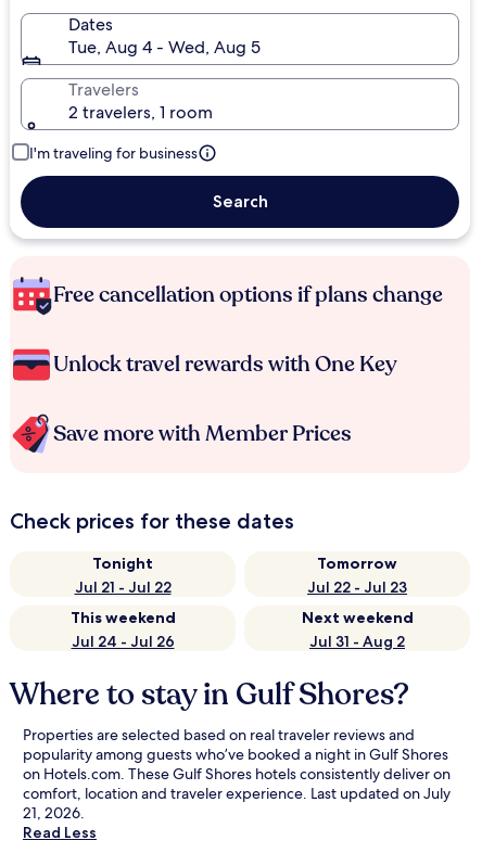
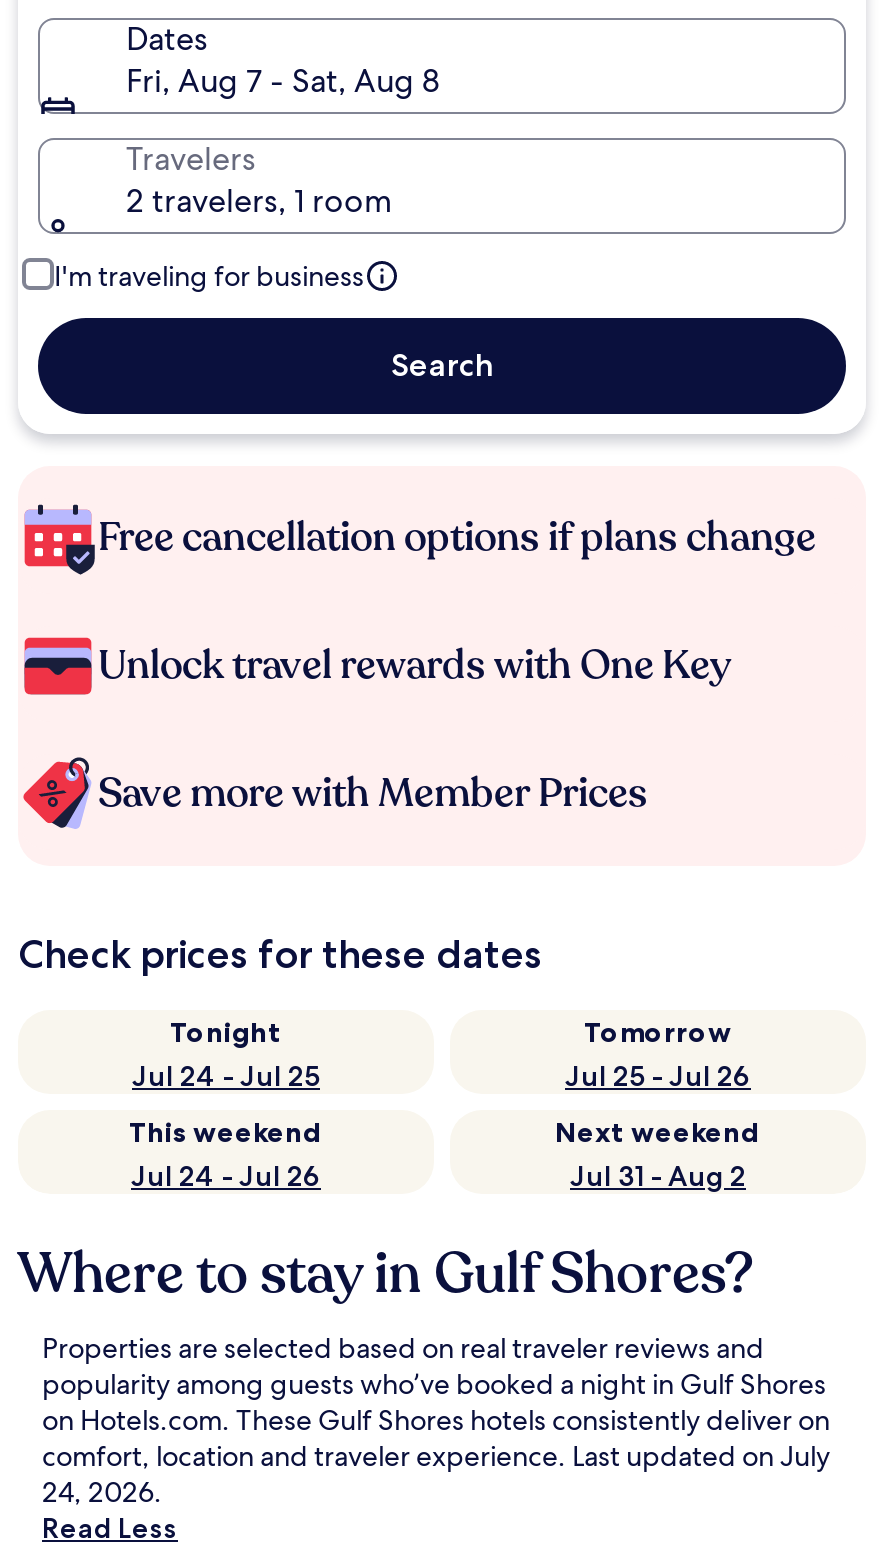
- Tue, Aug 4 - Wed, Aug 5
+ Fri, Aug 7 - Sat, Aug 8

- Jul 21 - Jul 22
+ Jul 24 - Jul 25

- Jul 22 - Jul 23
+ Jul 25 - Jul 26

- 21, 2026.
+ 24, 2026.
